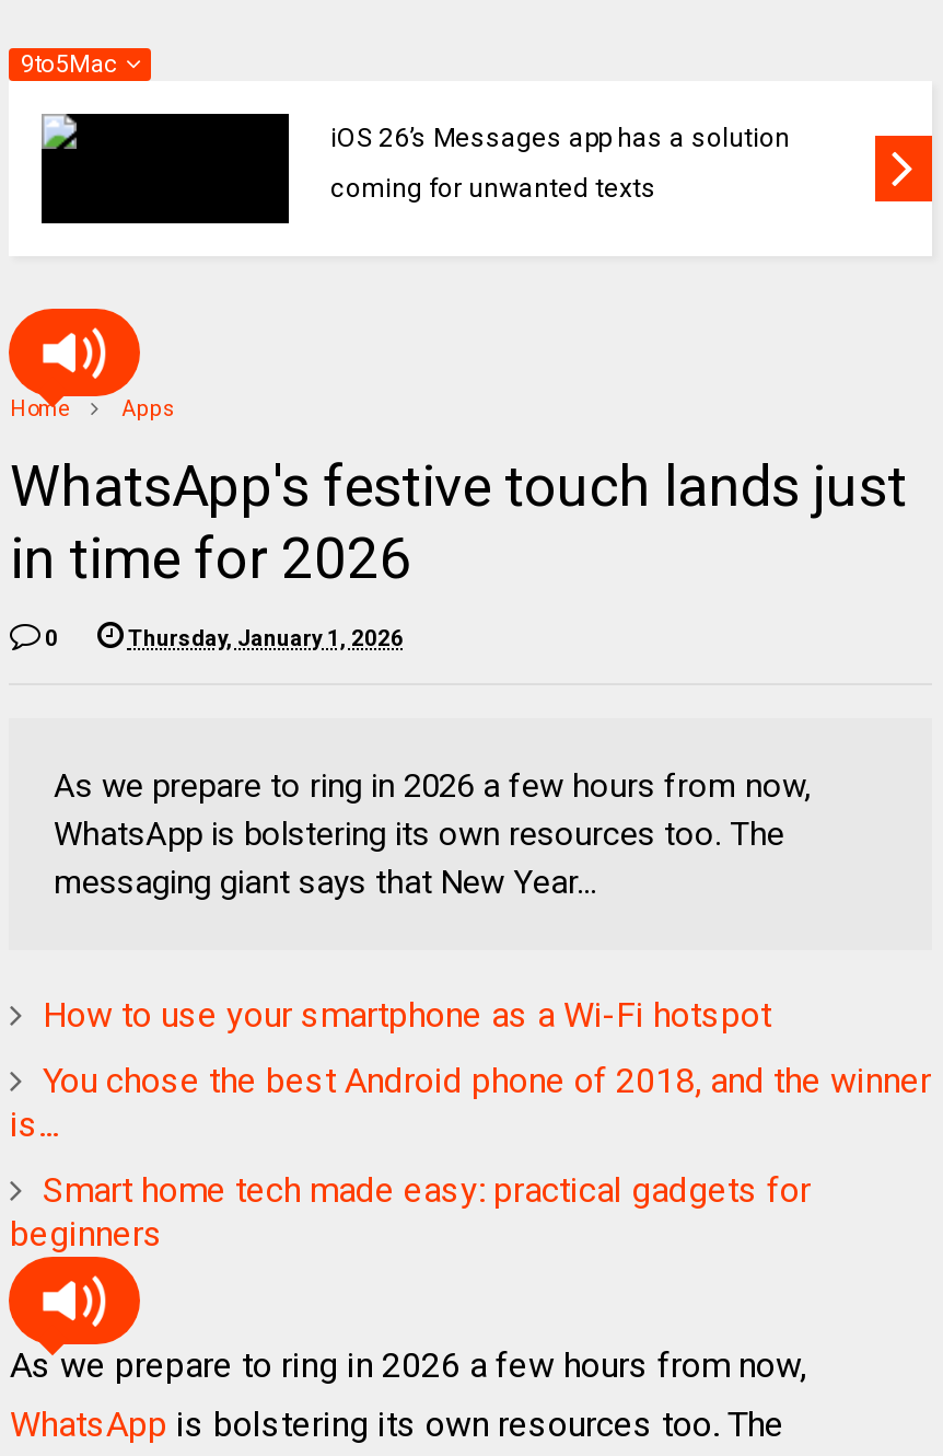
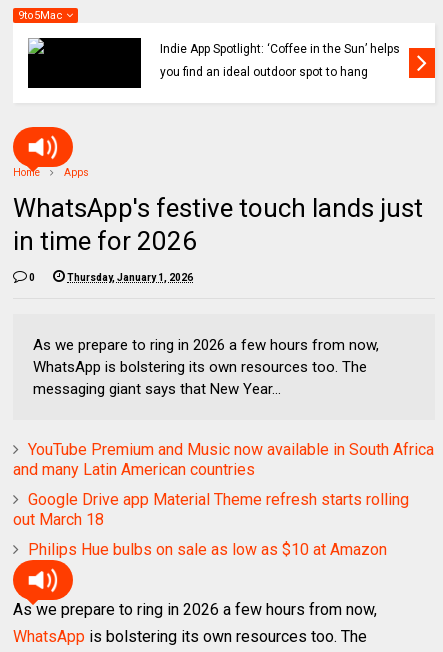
- iOS 26’s Messages app has a solution
+ Indie App Spotlight: ‘Coffee in the Sun’ helps

- coming for unwanted texts
+ you find an ideal outdoor spot to hang

- How to use your smartphone as a Wi-Fi hotspot
+ YouTube Premium and Music now available in South Africa
+ and many Latin American countries

- You chose the best Android phone of 2018, and the winner
- is...
+ Google Drive app Material Theme refresh starts rolling
+ out March 18

- Smart home tech made easy: practical gadgets for
- beginners
+ Philips Hue bulbs on sale as low as $10 at Amazon
